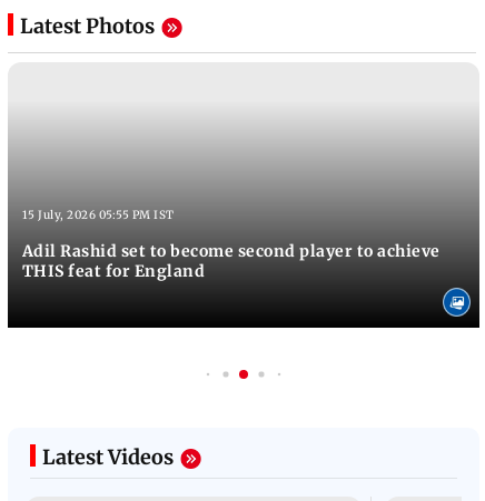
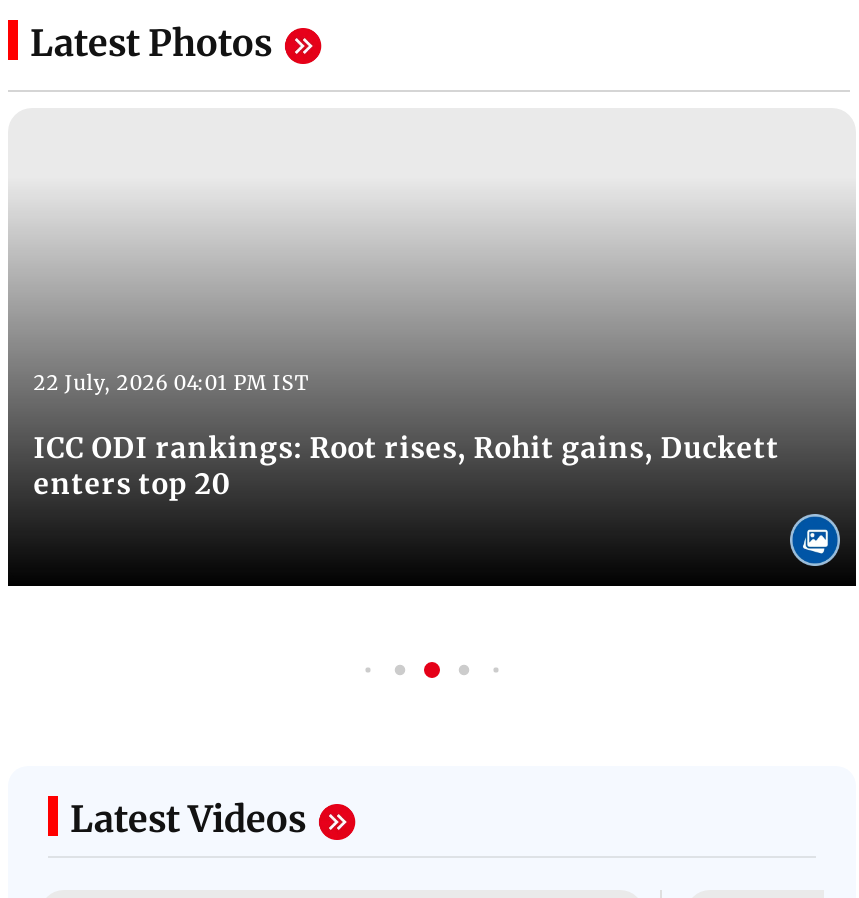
- 15 July, 2026 05:55 PM IST
+ 22 July, 2026 04:01 PM IST

- Adil Rashid set to become second player to achieve
- THIS feat for England
+ ICC ODI rankings: Root rises, Rohit gains, Duckett
+ enters top 20
